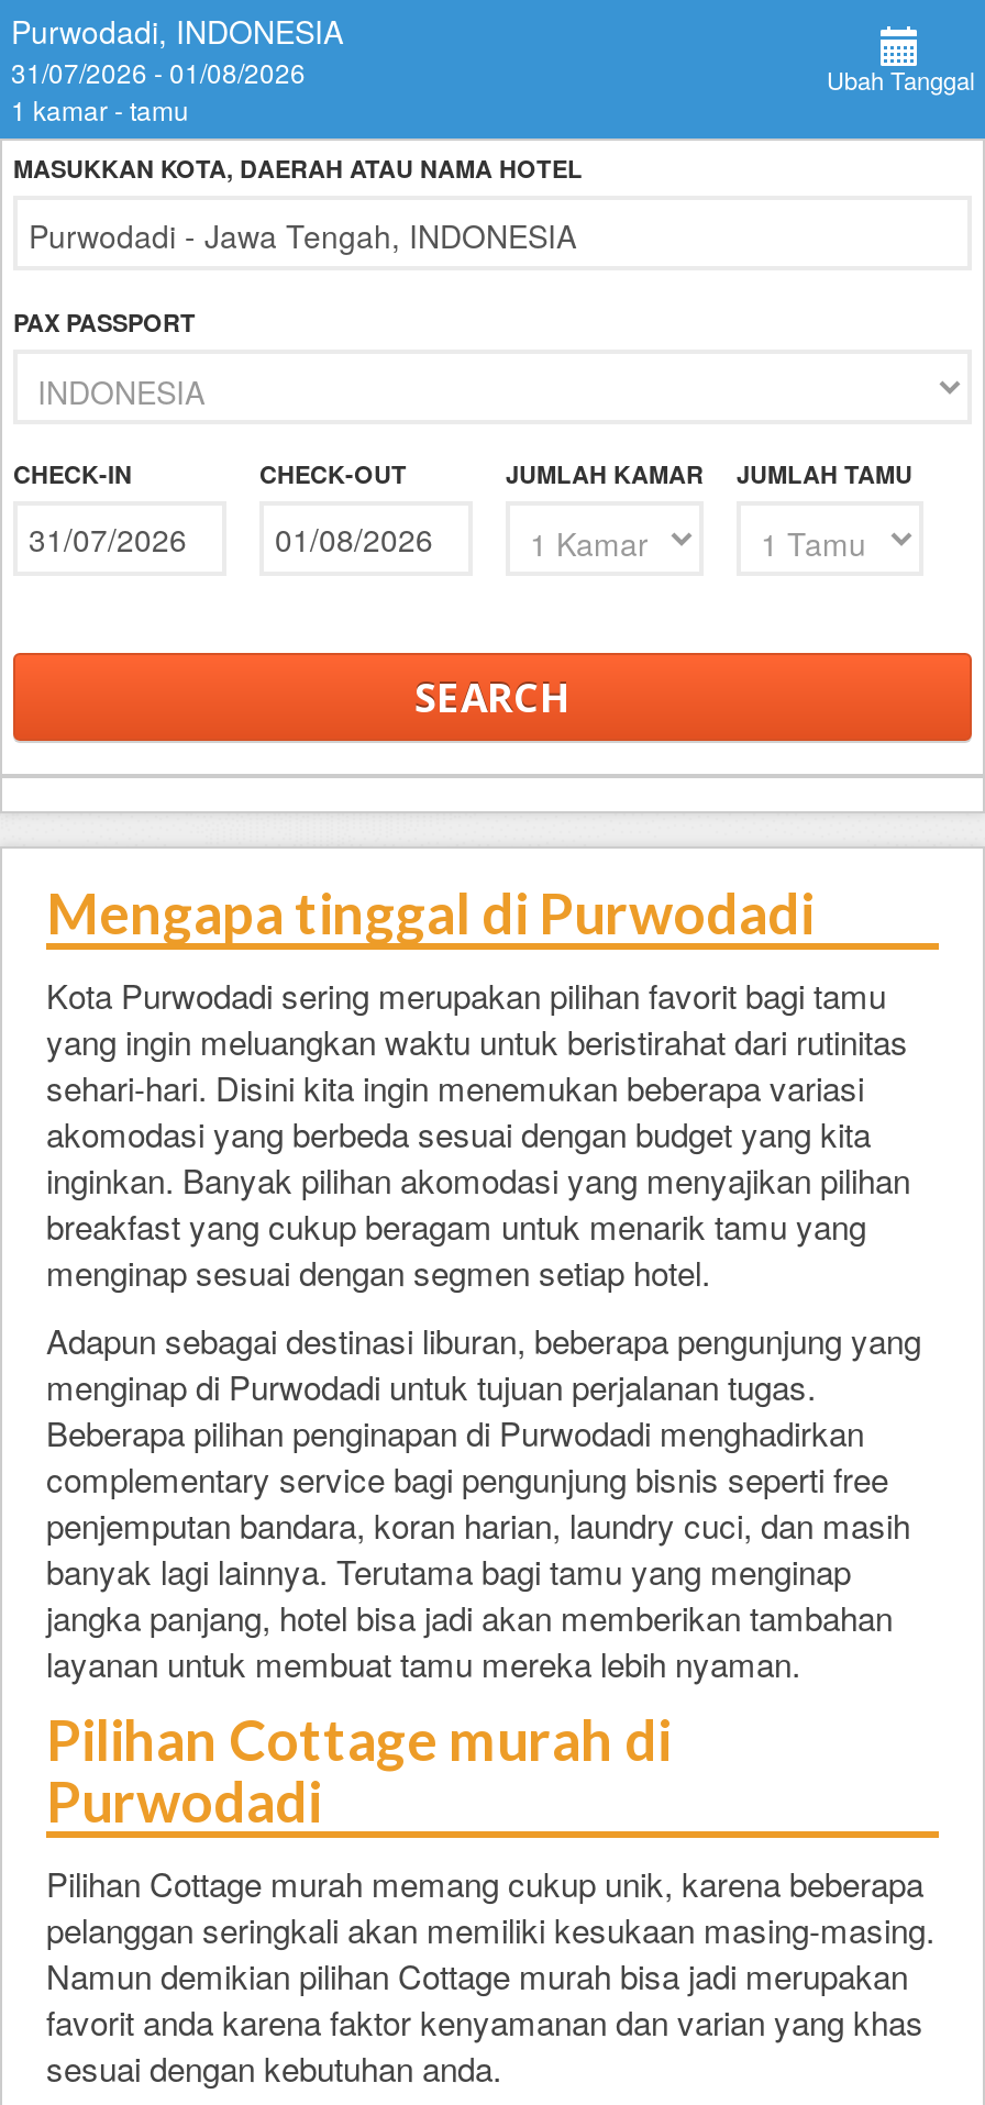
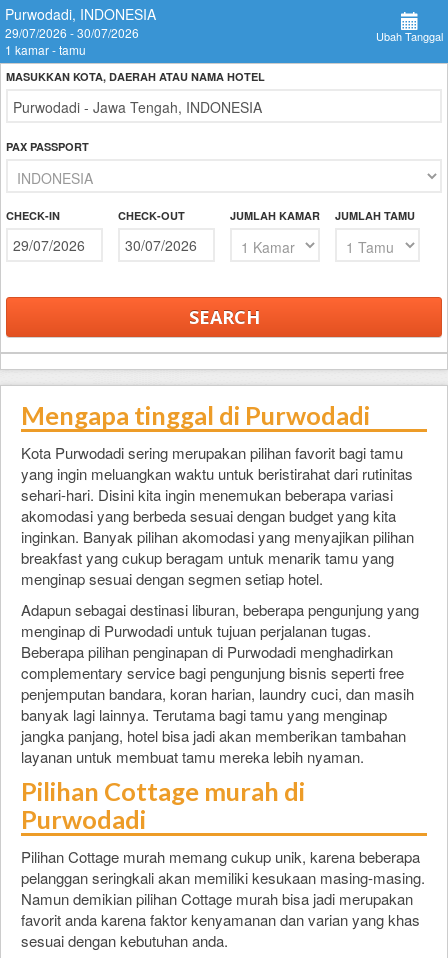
- 31/07/2026 - 01/08/2026
+ 29/07/2026 - 30/07/2026
